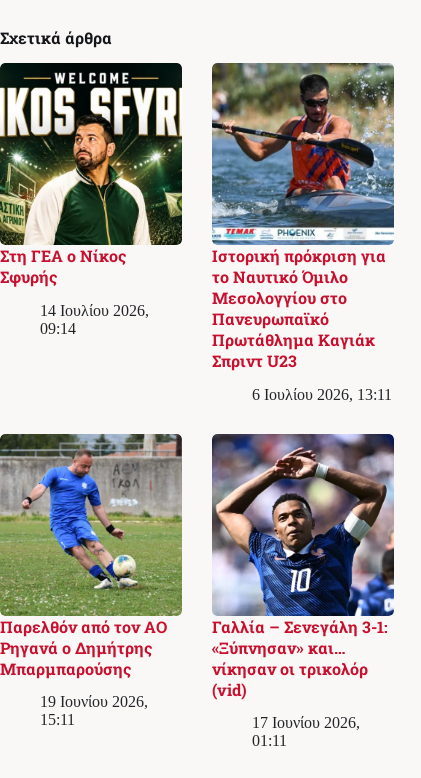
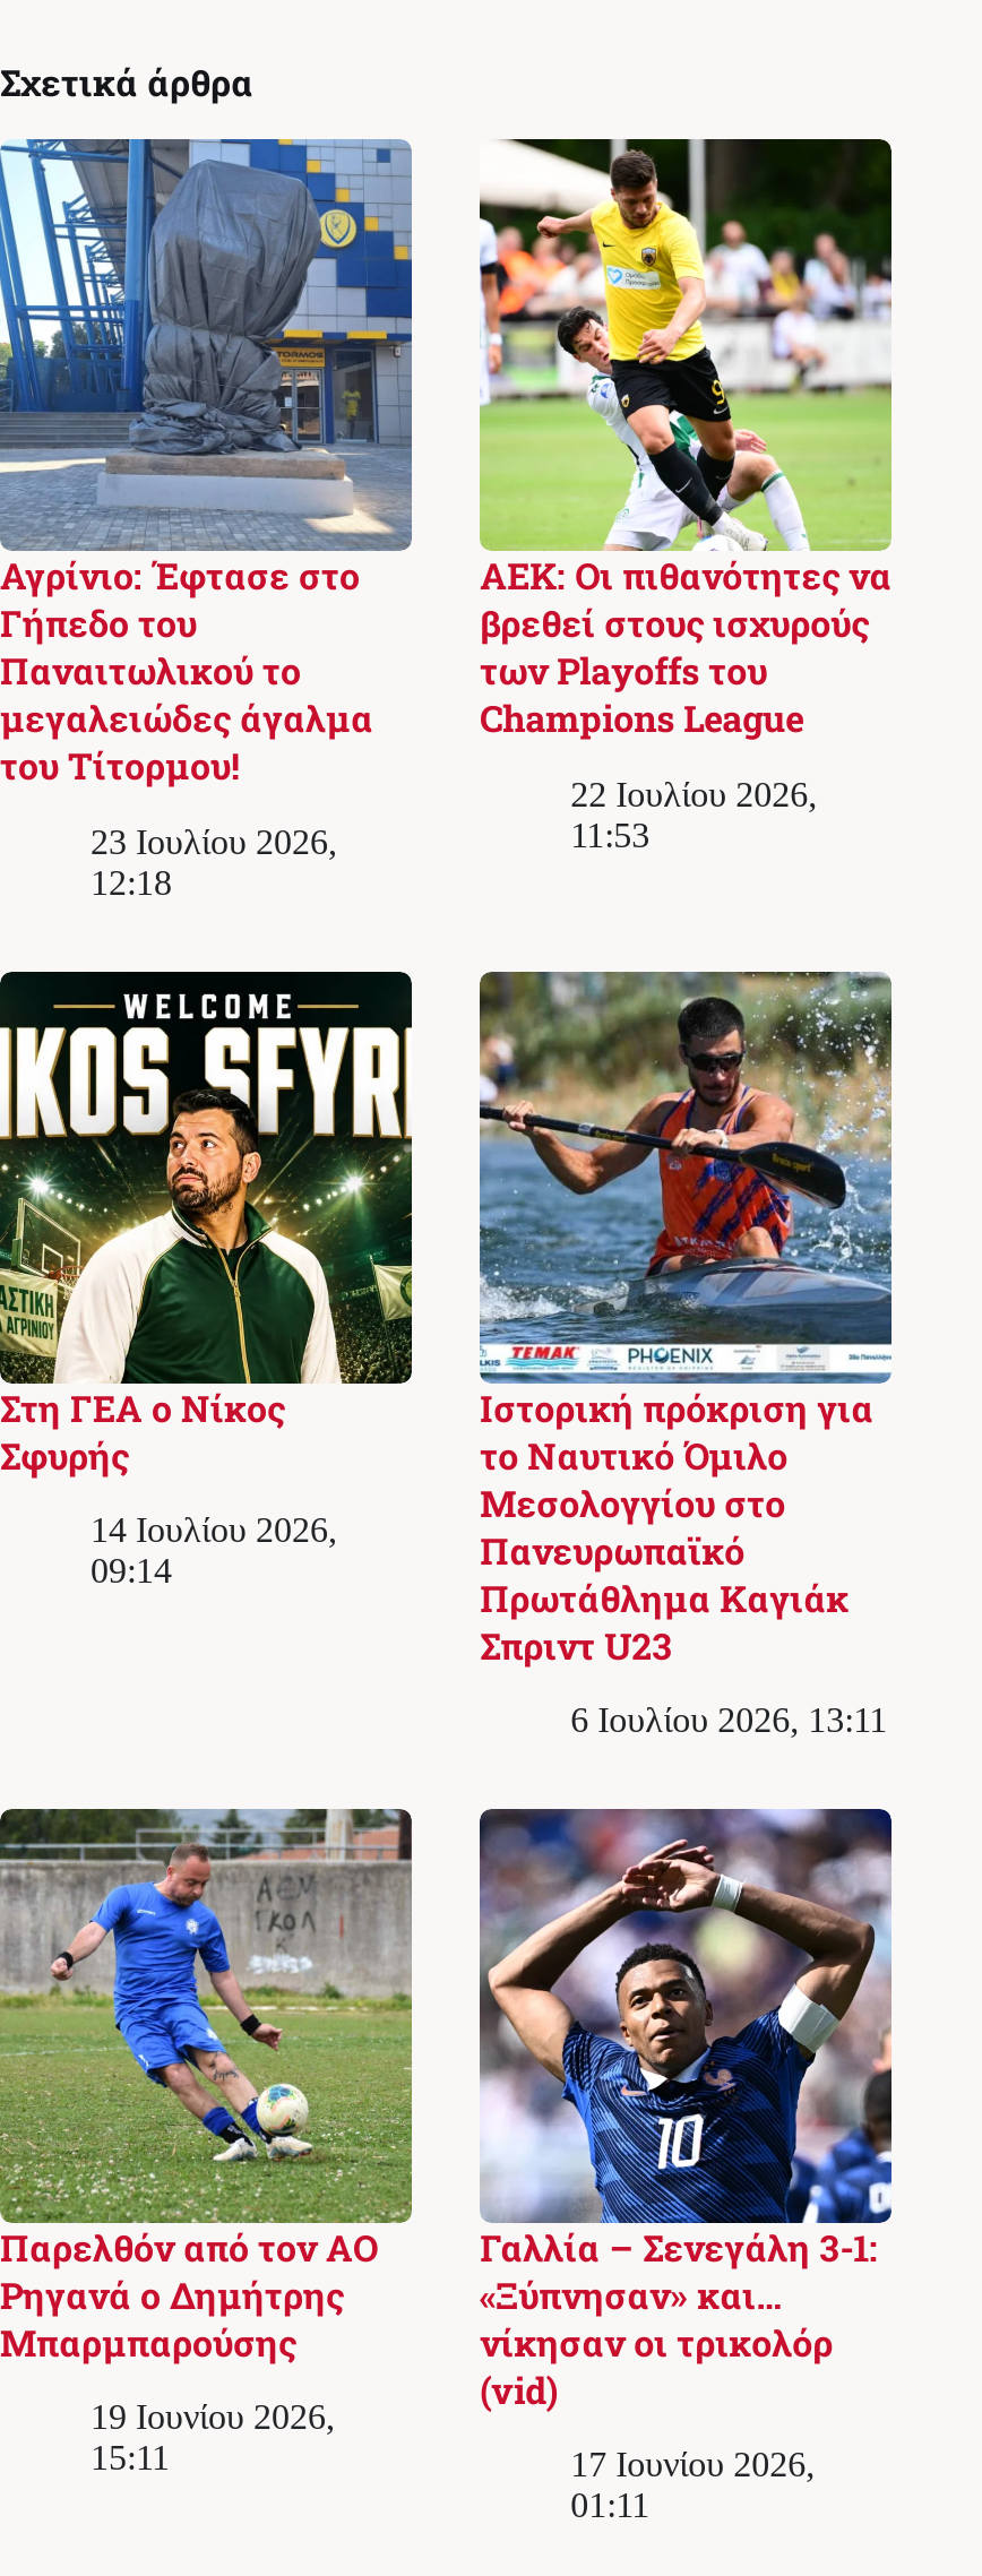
+ [image]
+ Αγρίνιο: Έφτασε στο
+ Γήπεδο του
+ Παναιτωλικού το
+ μεγαλειώδες άγαλμα
+ του Τίτορμου!
+ 23 Ιουλίου 2026,
+ 12:18

+ [image]
+ ΑΕΚ: Οι πιθανότητες να
+ βρεθεί στους ισχυρούς
+ των Playoffs του
+ Champions League
+ 22 Ιουλίου 2026,
+ 11:53
